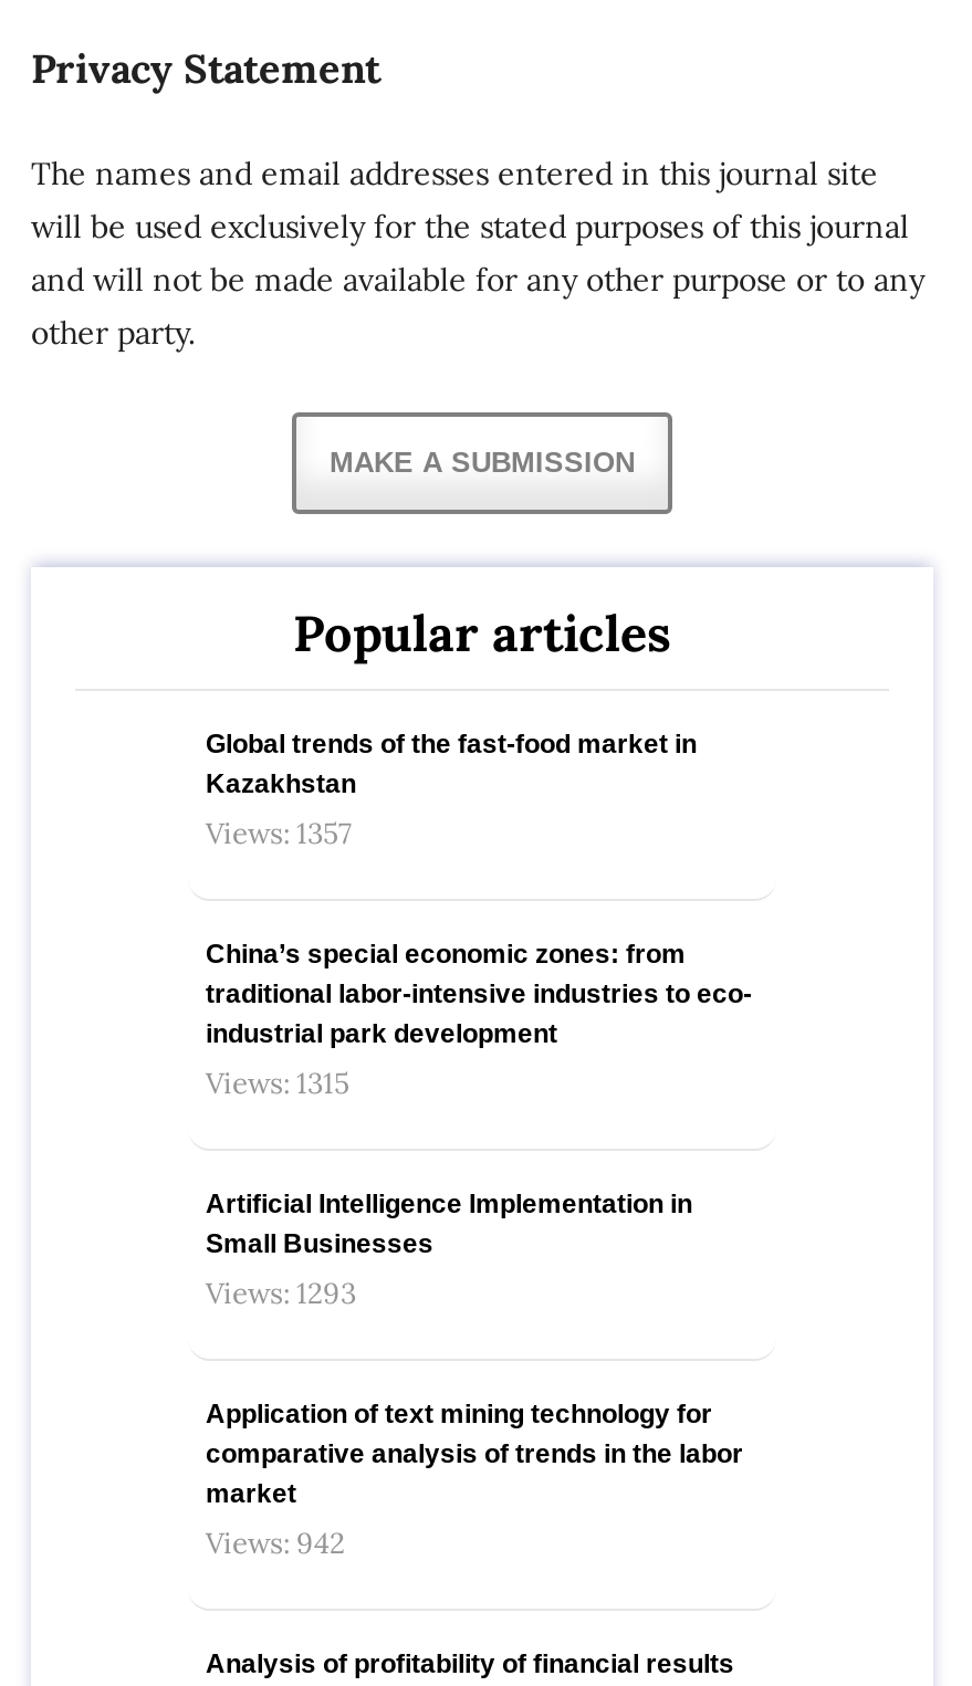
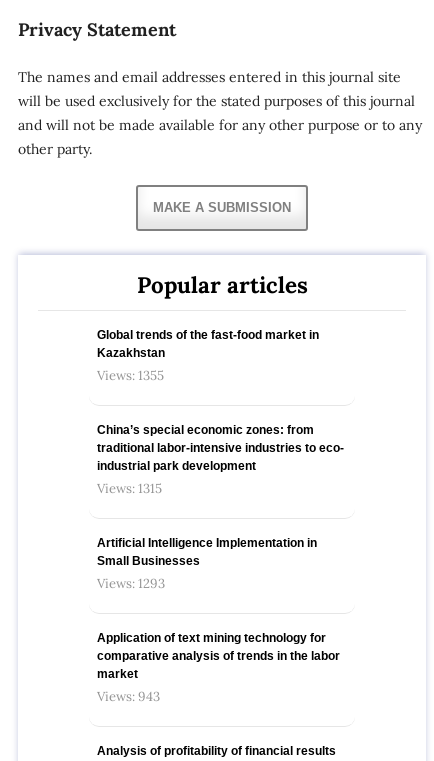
- Views: 1357
+ Views: 1355

- Views: 942
+ Views: 943
